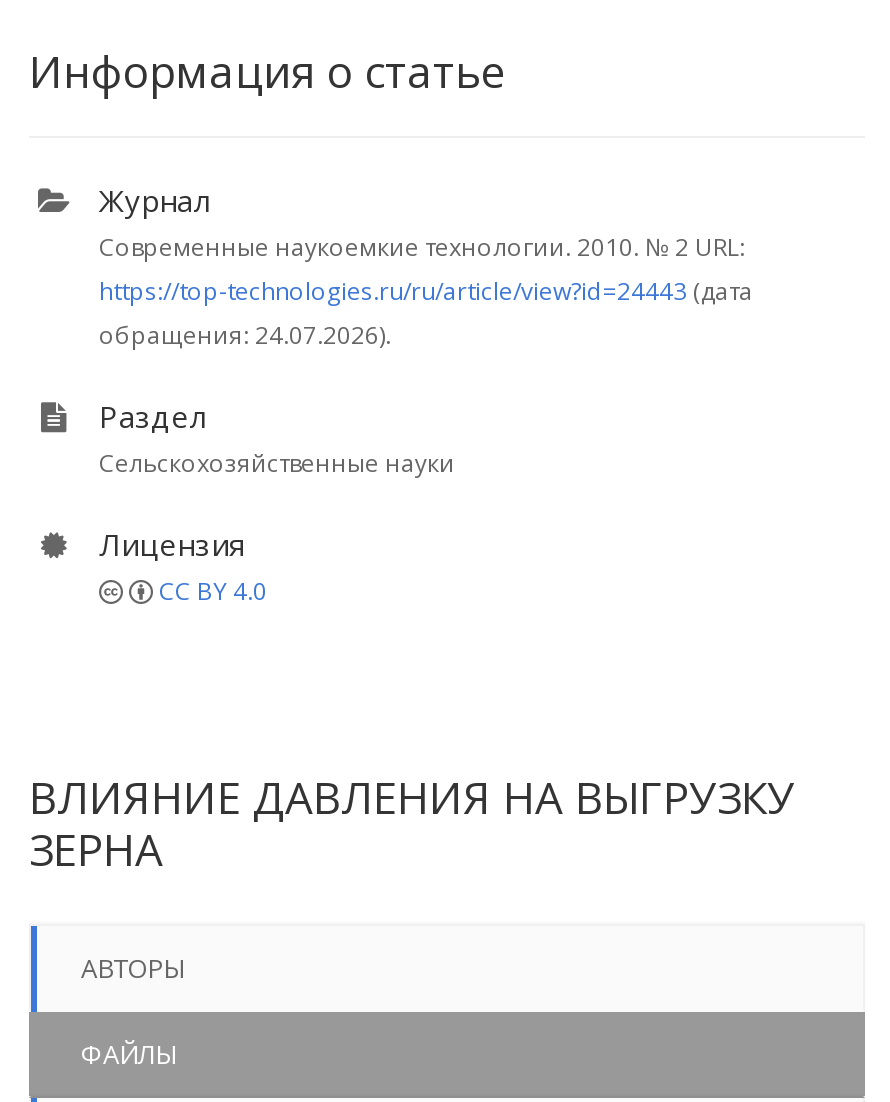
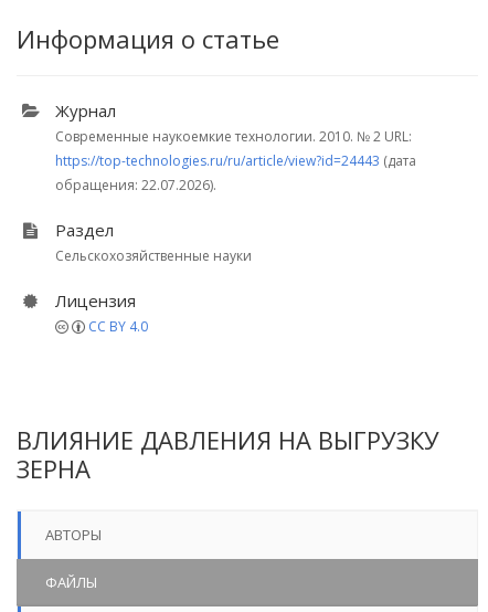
- обращения: 24.07.2026).
+ обращения: 22.07.2026).
